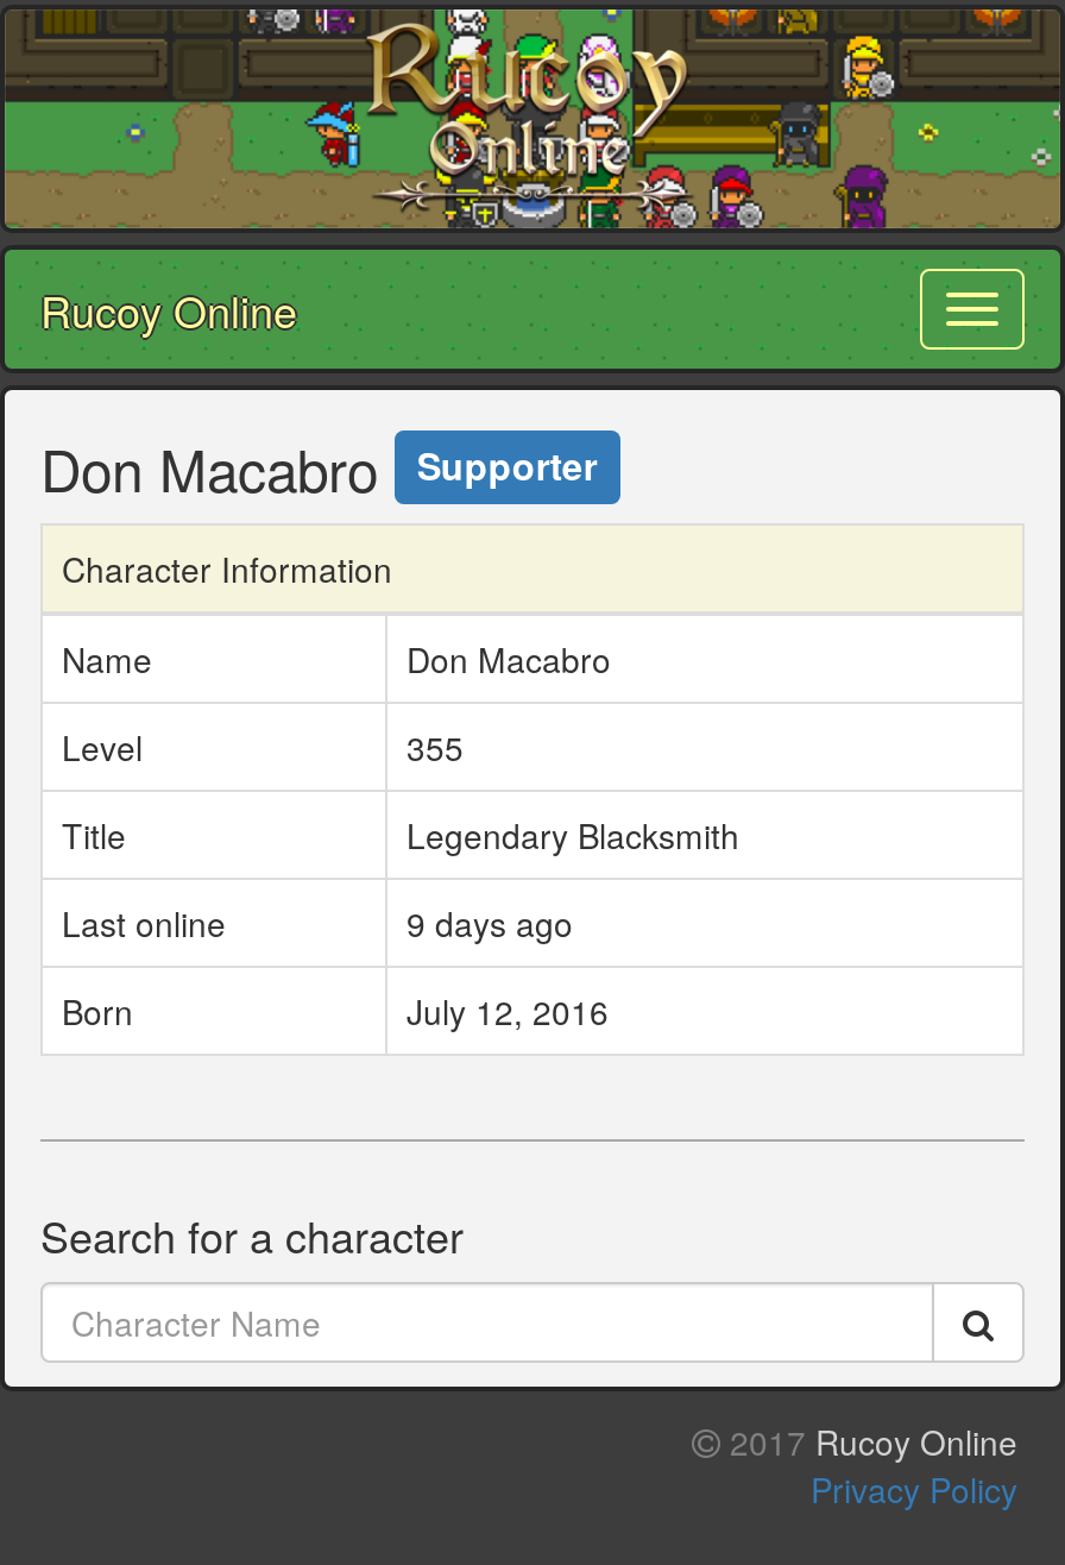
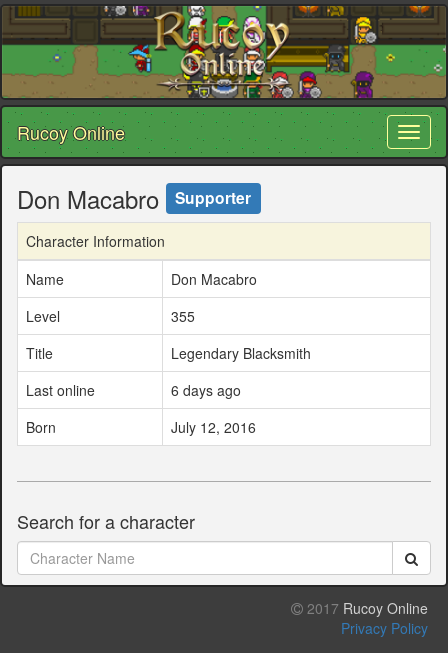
- 9 days ago
+ 6 days ago
